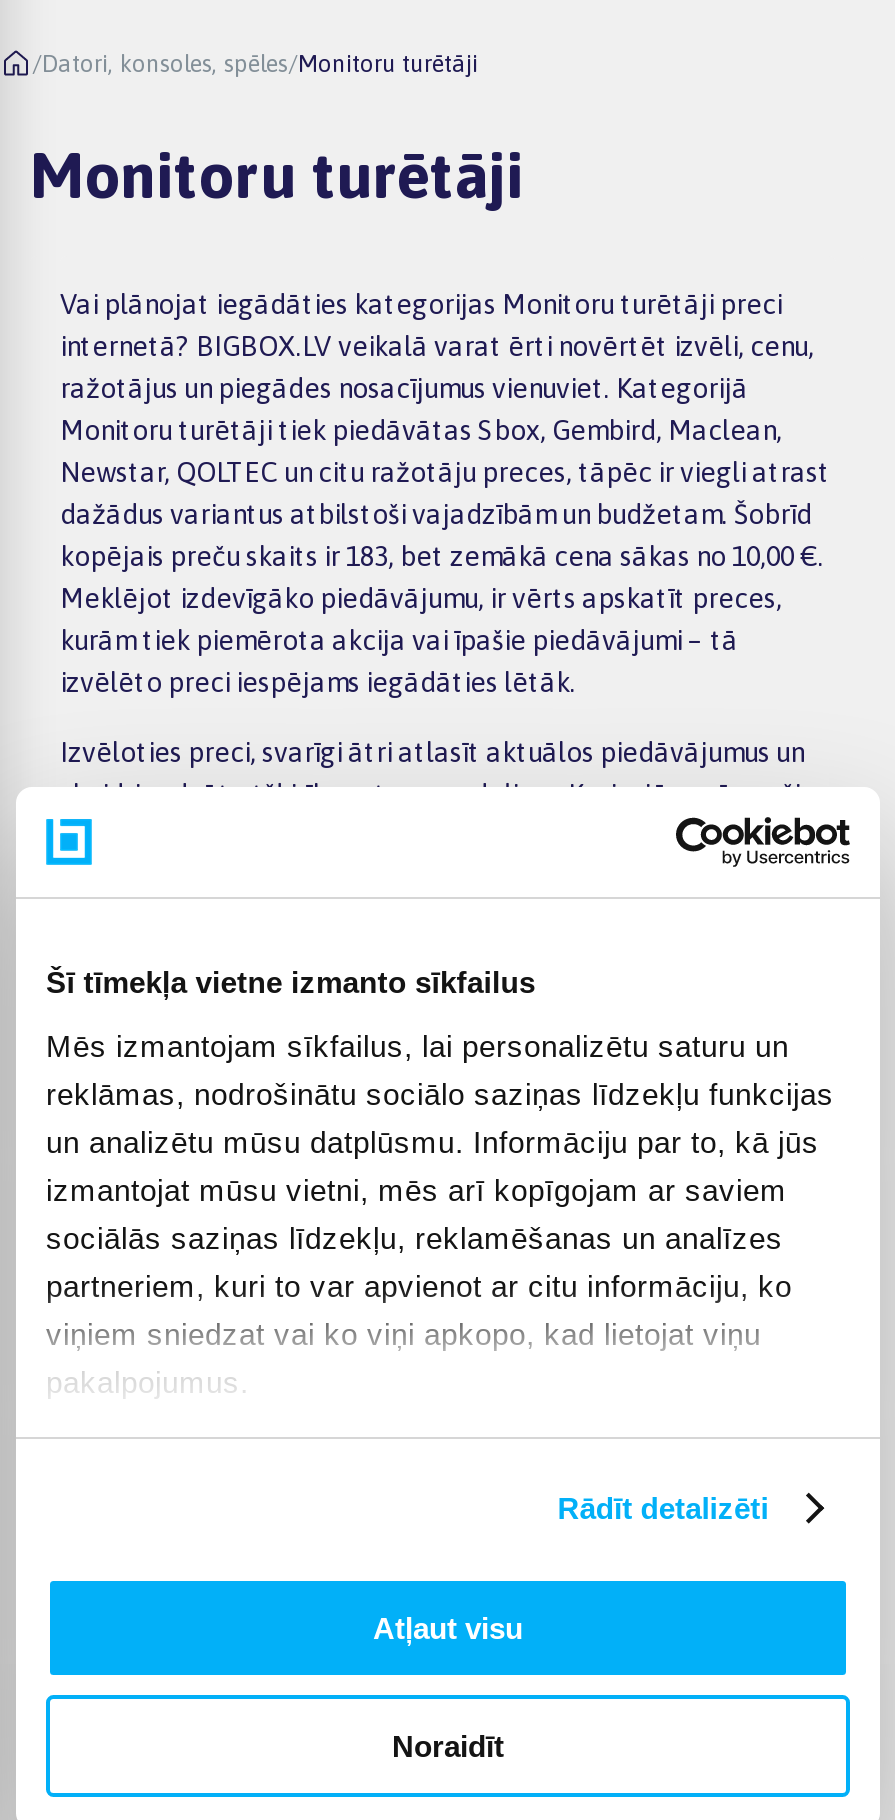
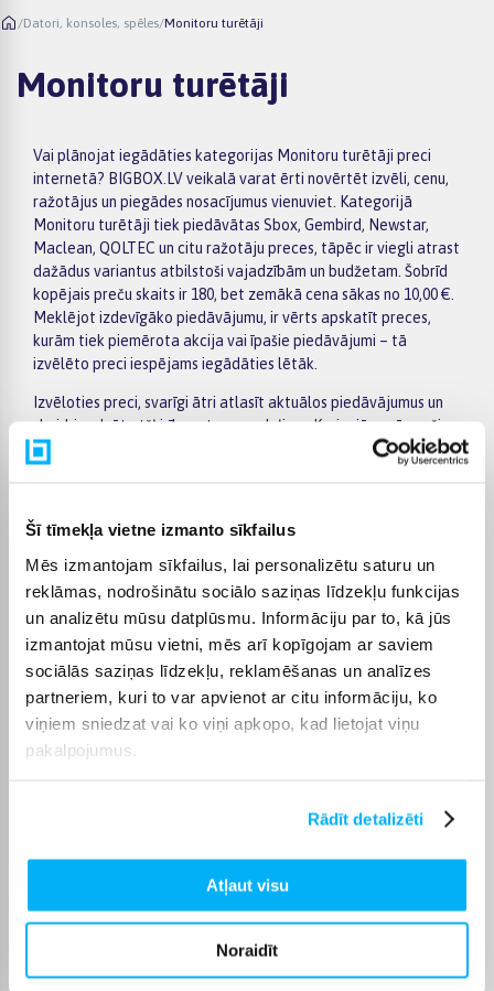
- Monitoru turētāji tiek piedāvātas Sbox, Gembird, Maclean,
+ Monitoru turētāji tiek piedāvātas Sbox, Gembird, Newstar,

- Newstar, QOLTEC un citu ražotāju preces, tāpēc ir viegli atrast
+ Maclean, QOLTEC un citu ražotāju preces, tāpēc ir viegli atrast

- kopējais preču skaits ir 183, bet zemākā cena sākas no 10,00 €.
+ kopējais preču skaits ir 180, bet zemākā cena sākas no 10,00 €.
